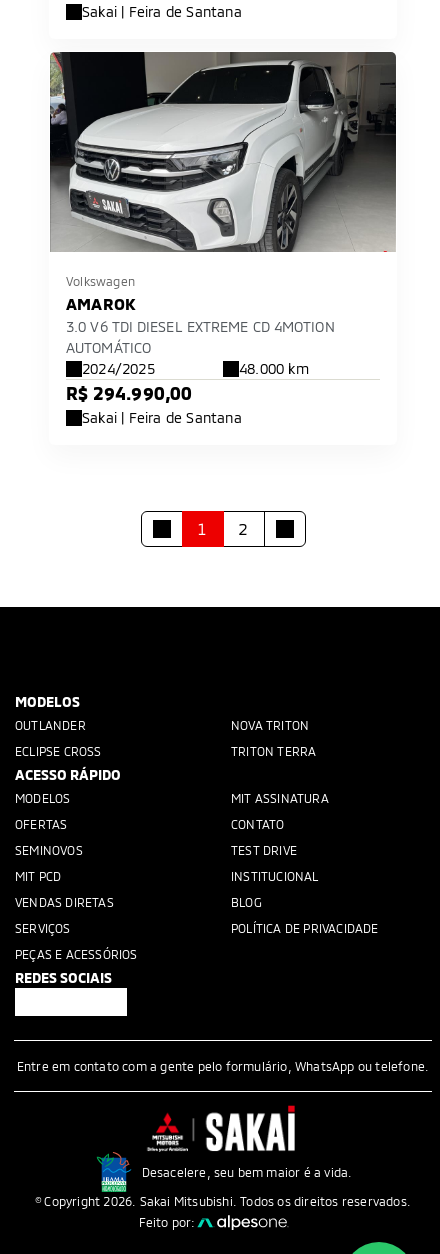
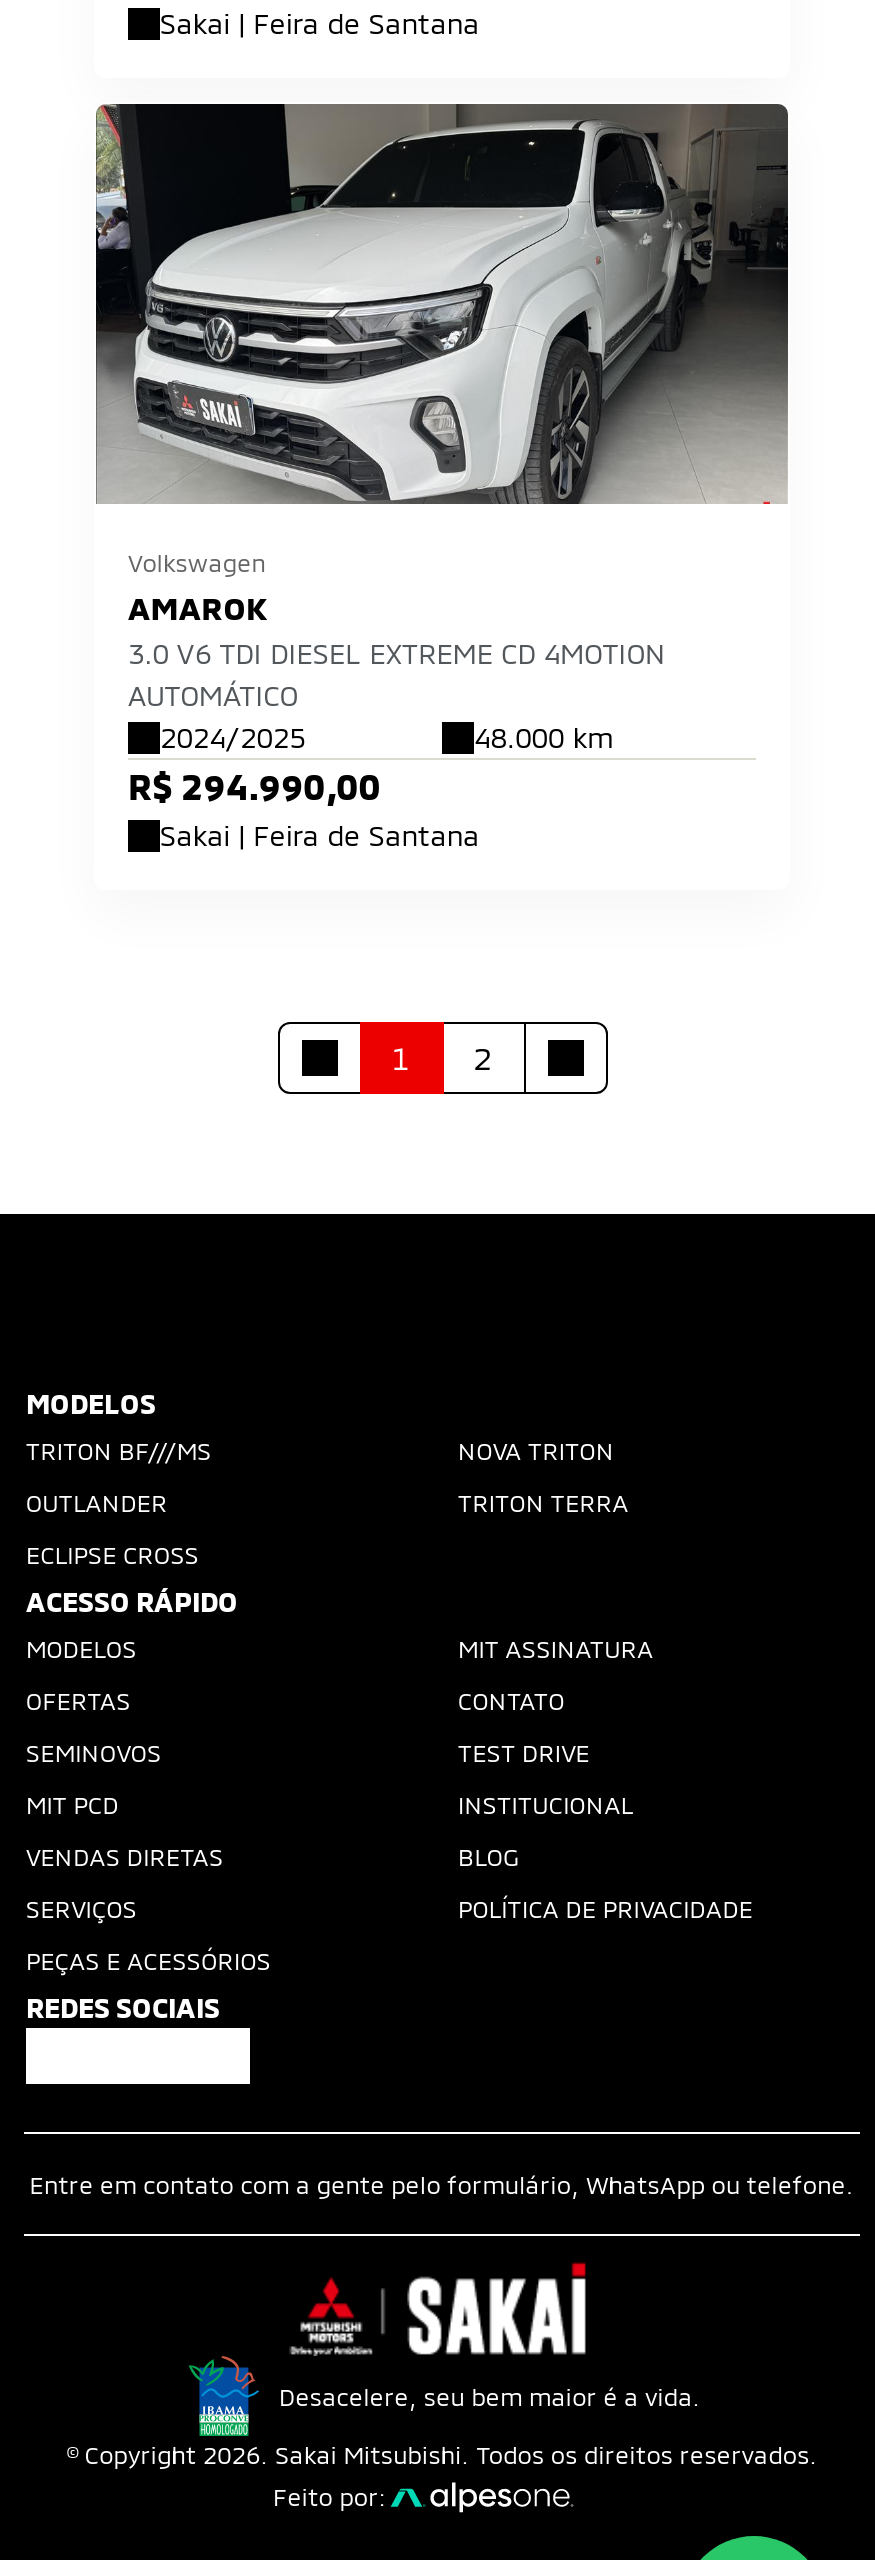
+ TRITON BF///MS
